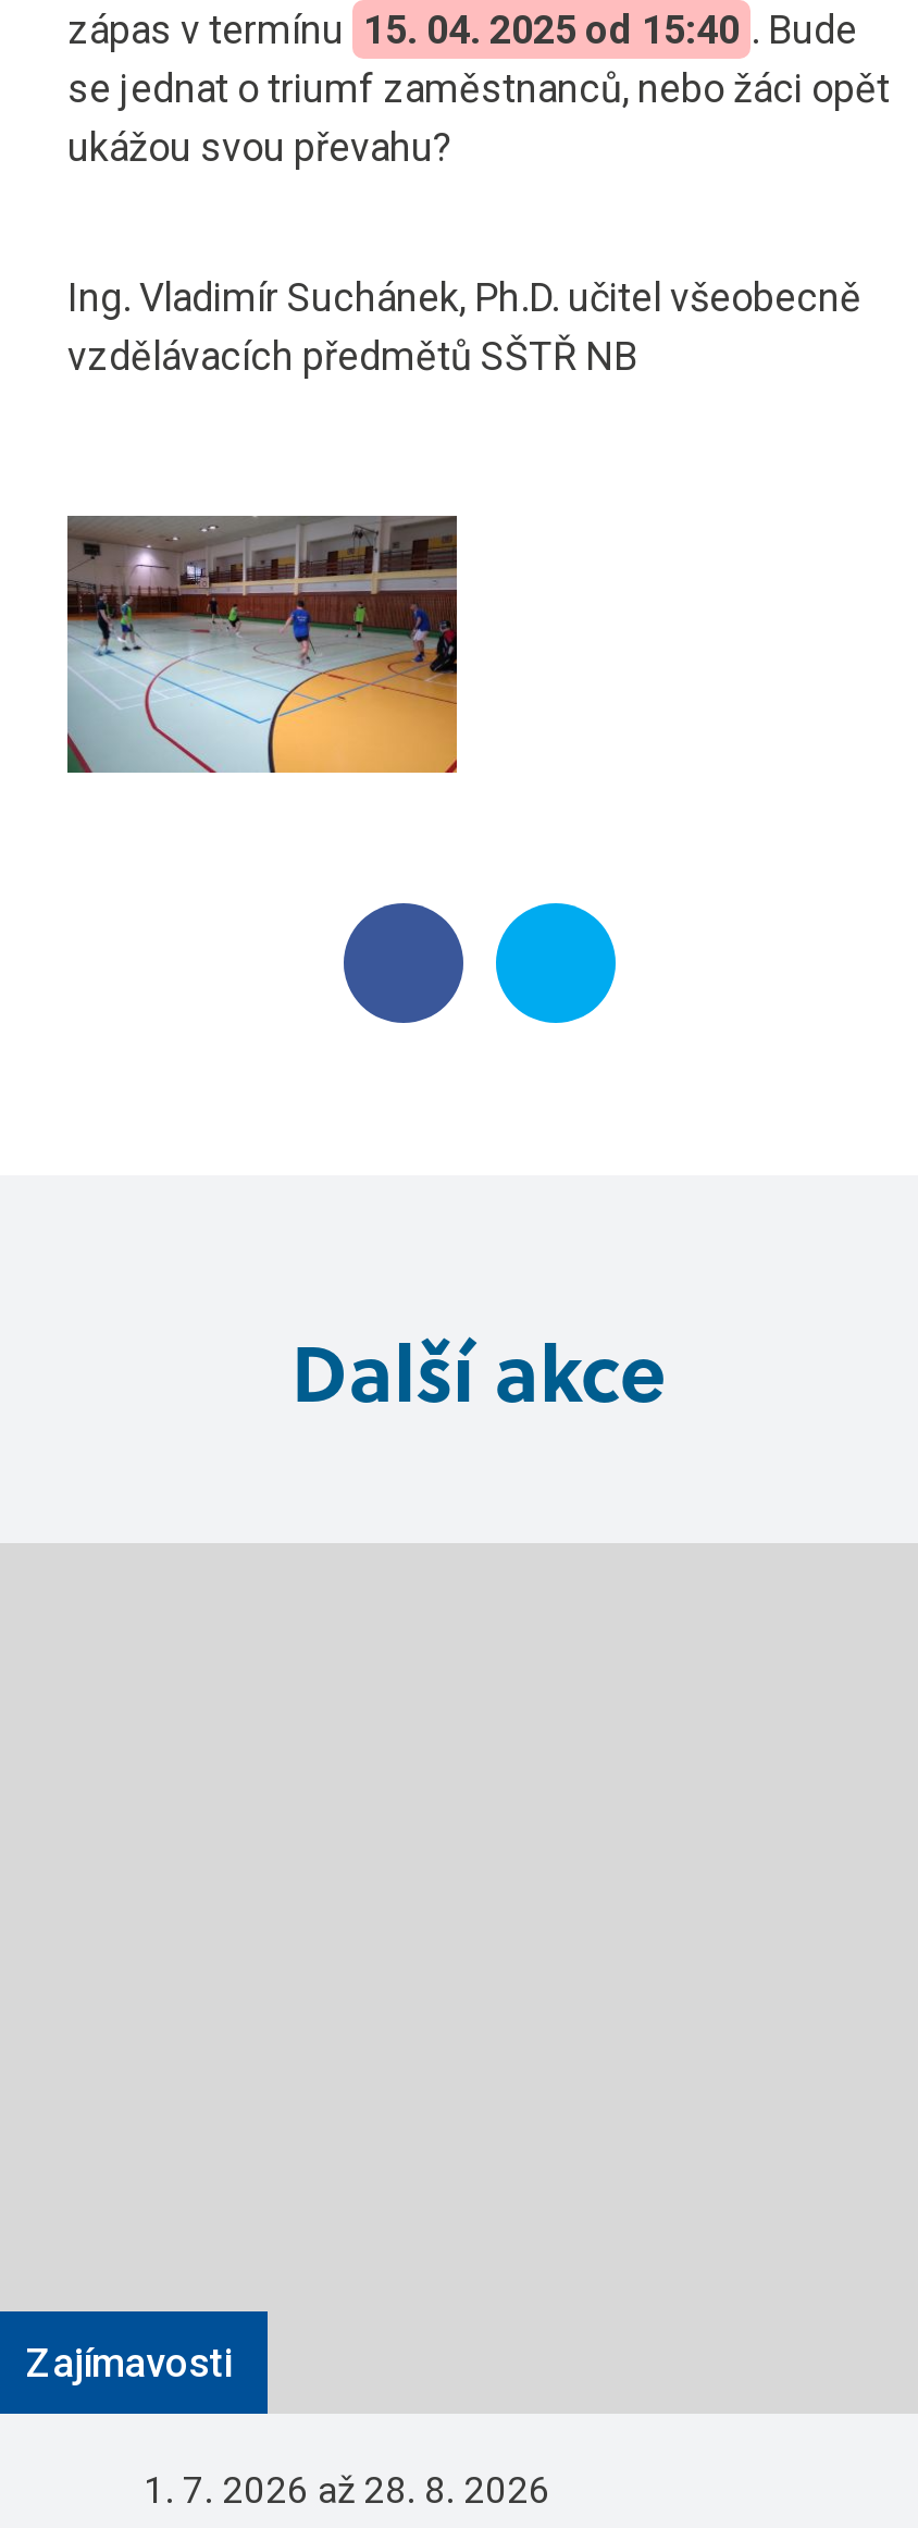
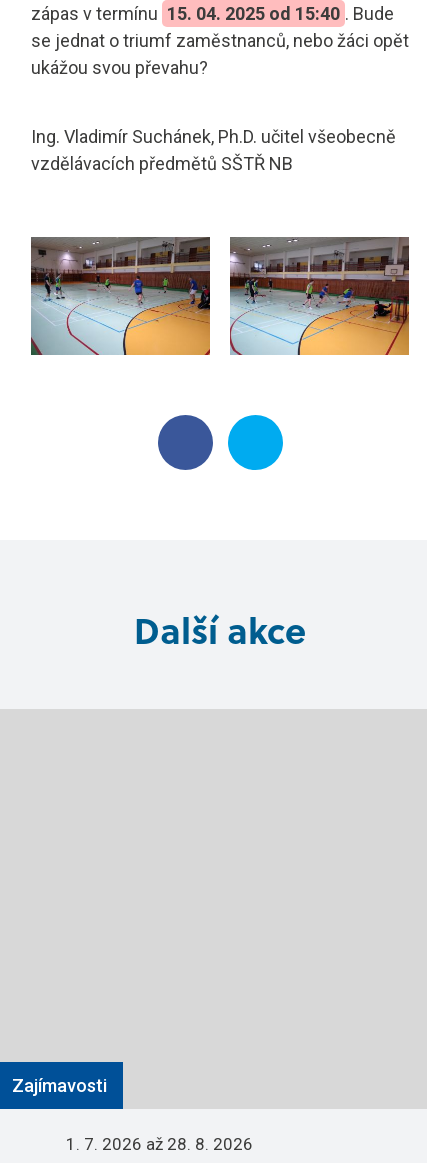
+ [image]
